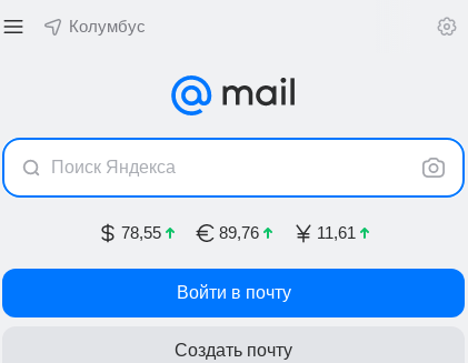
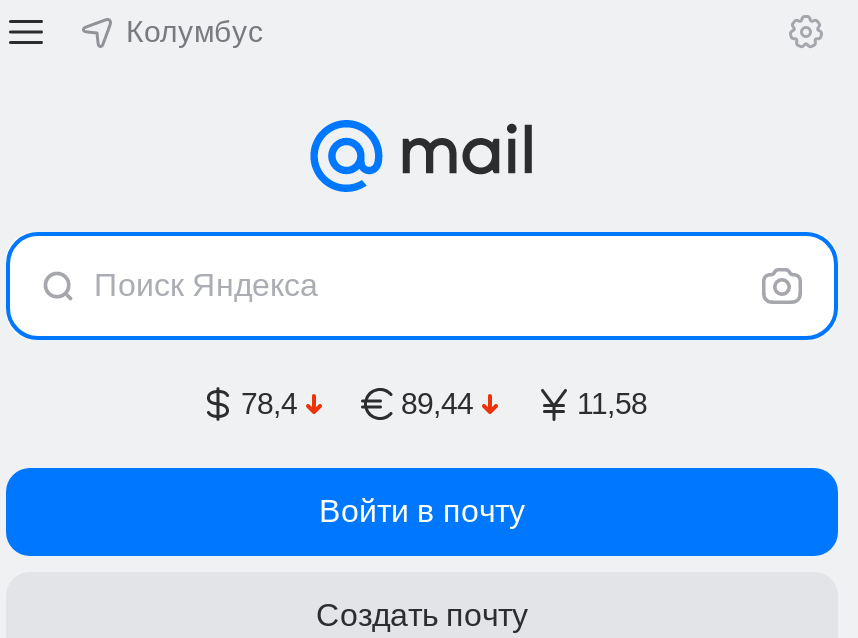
- 78,55
+ 78,4

- 89,76
+ 89,44

- 11,61
+ 11,58
